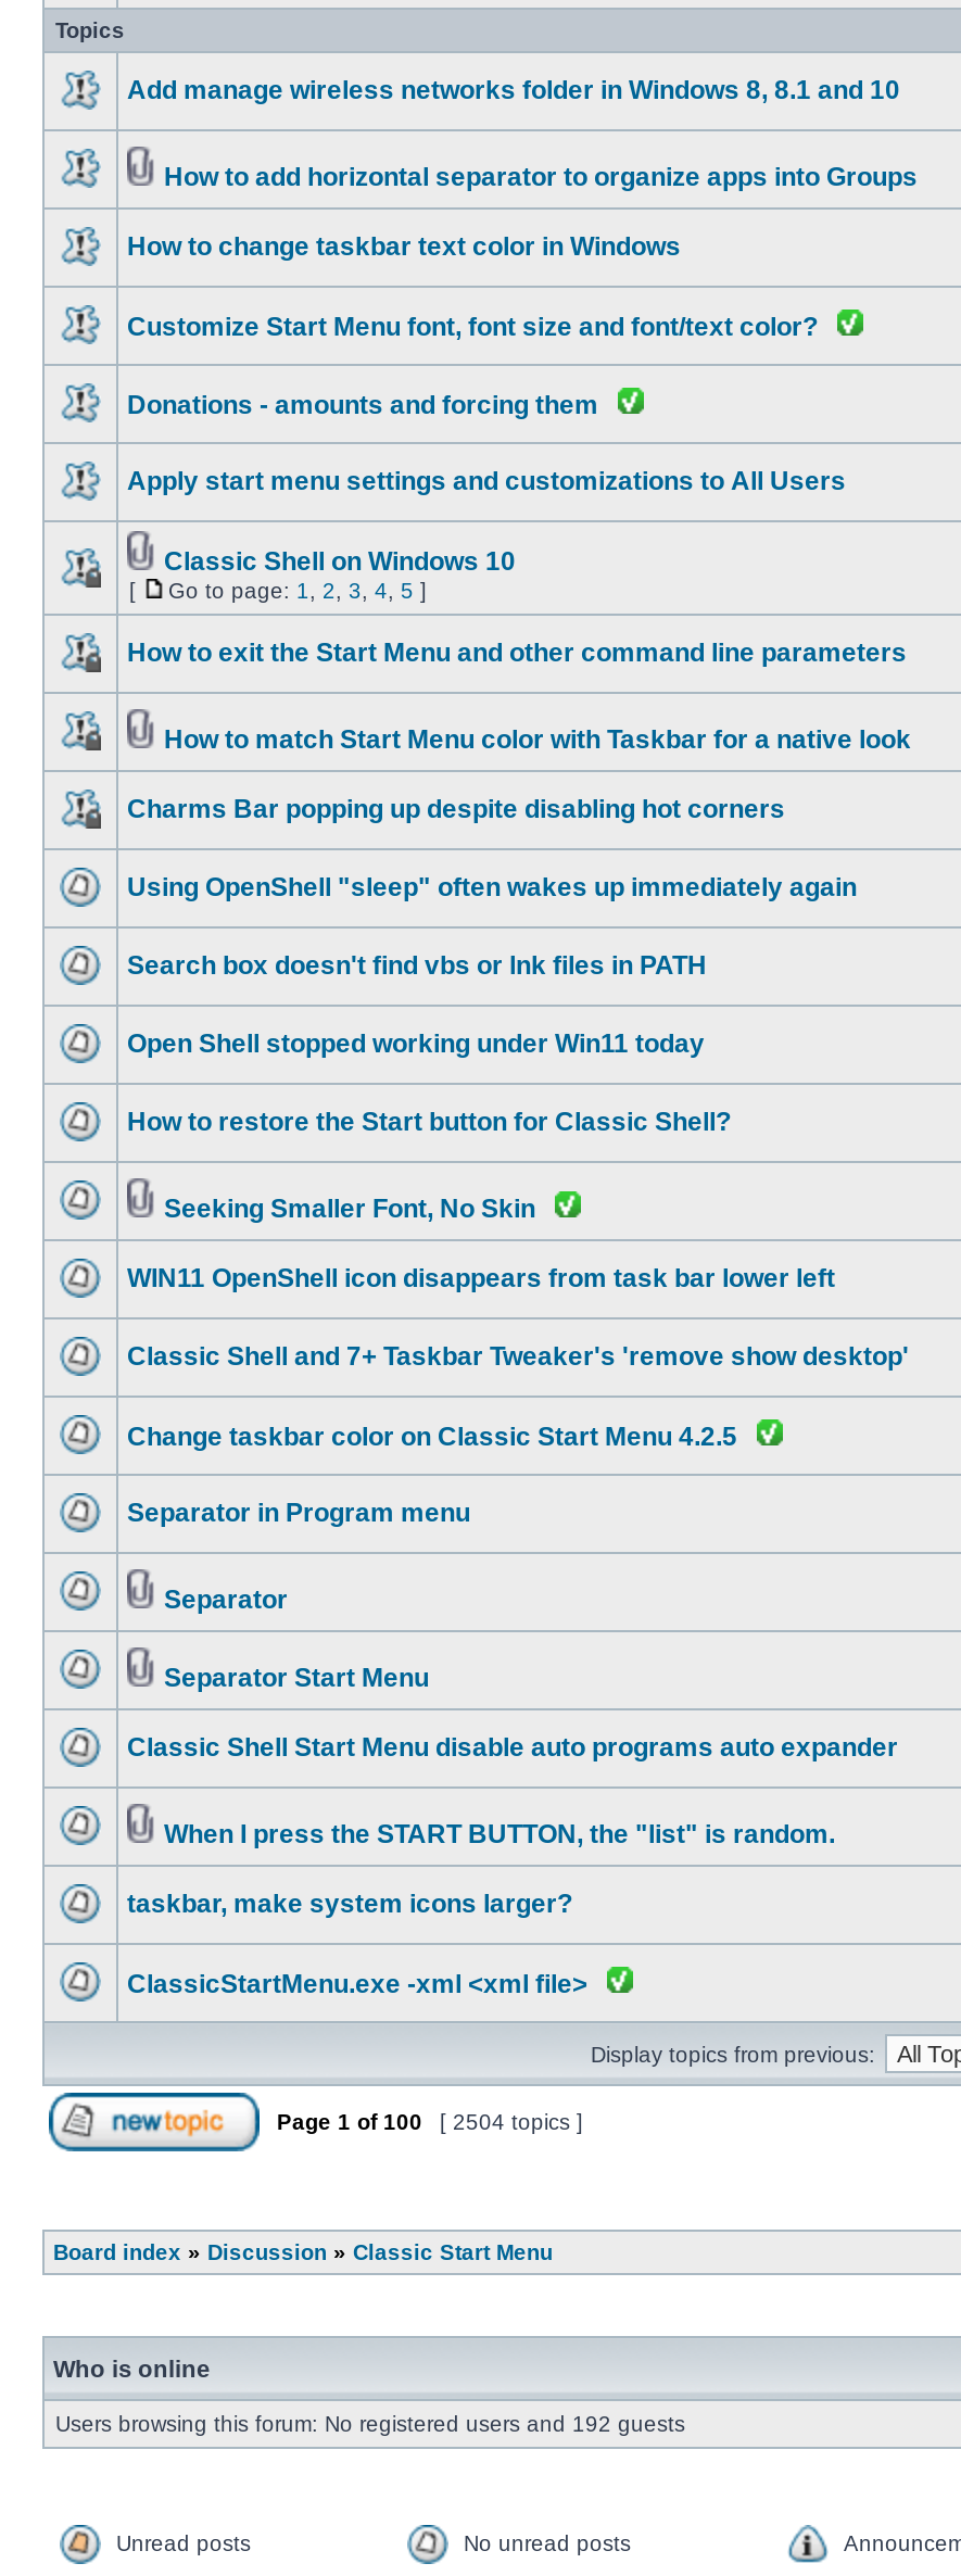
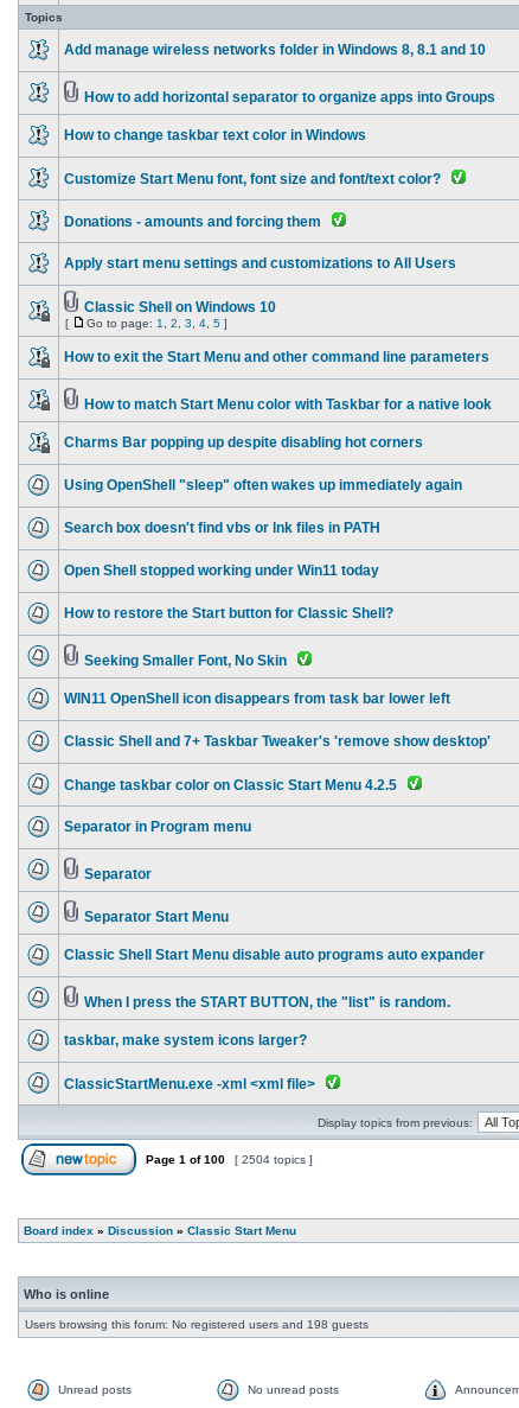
- Users browsing this forum: No registered users and 192 guests
+ Users browsing this forum: No registered users and 198 guests
